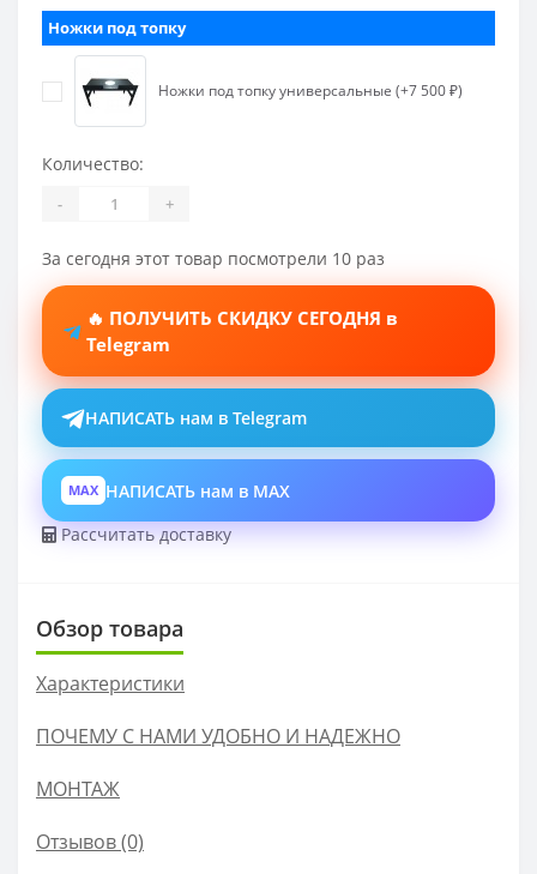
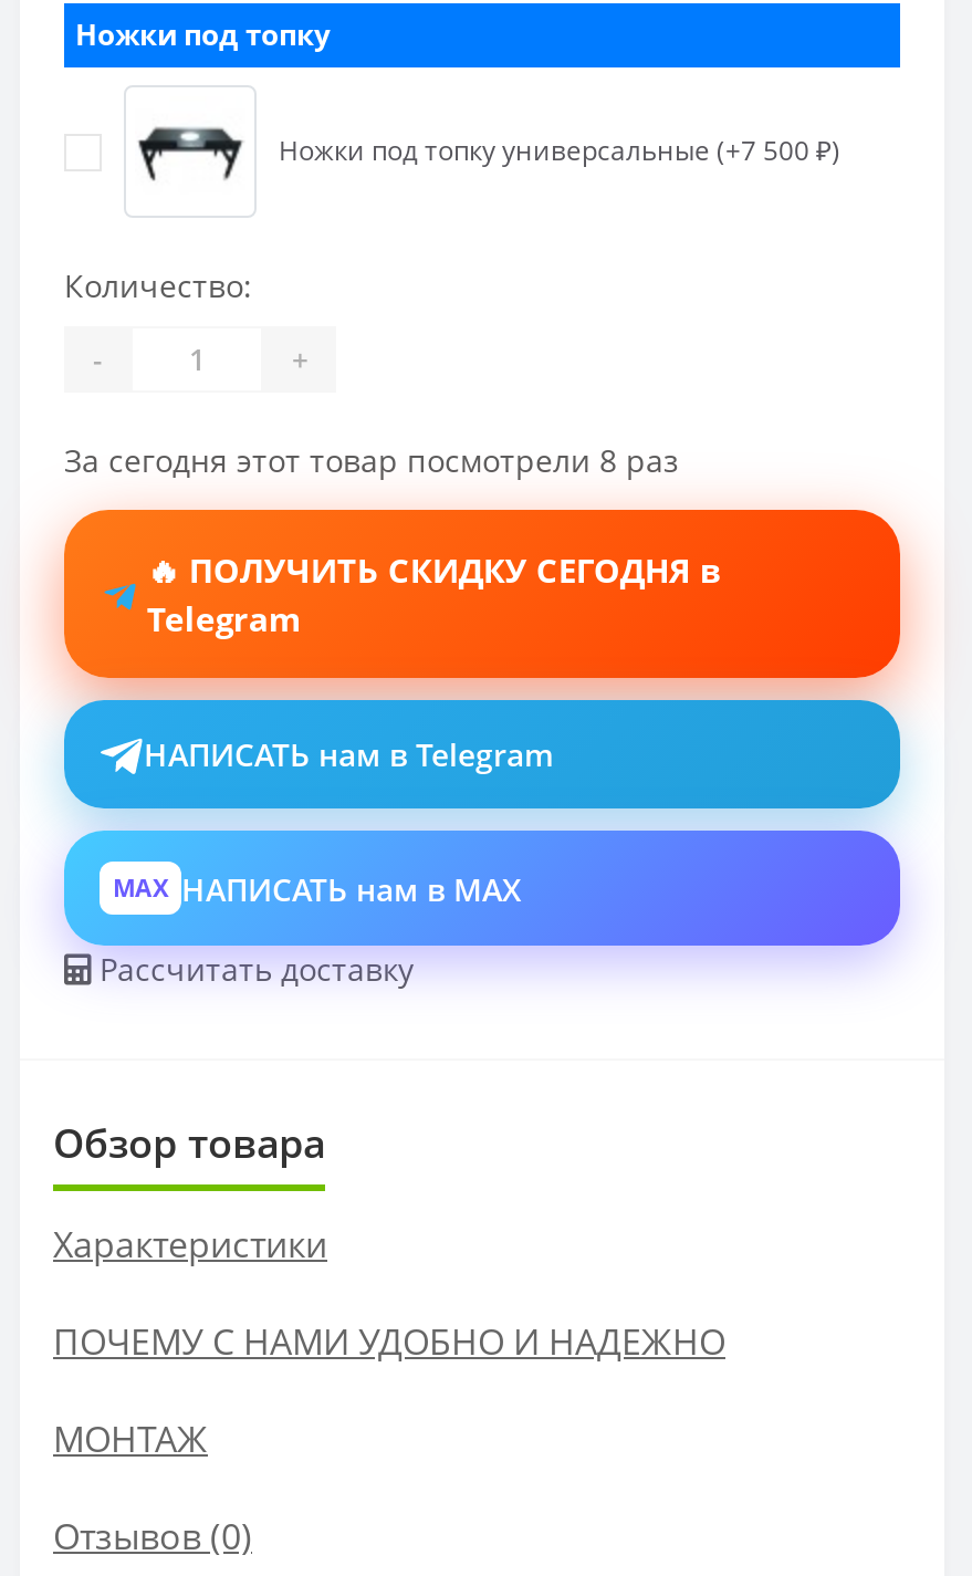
- За сегодня этот товар посмотрели 10 раз
+ За сегодня этот товар посмотрели 8 раз
